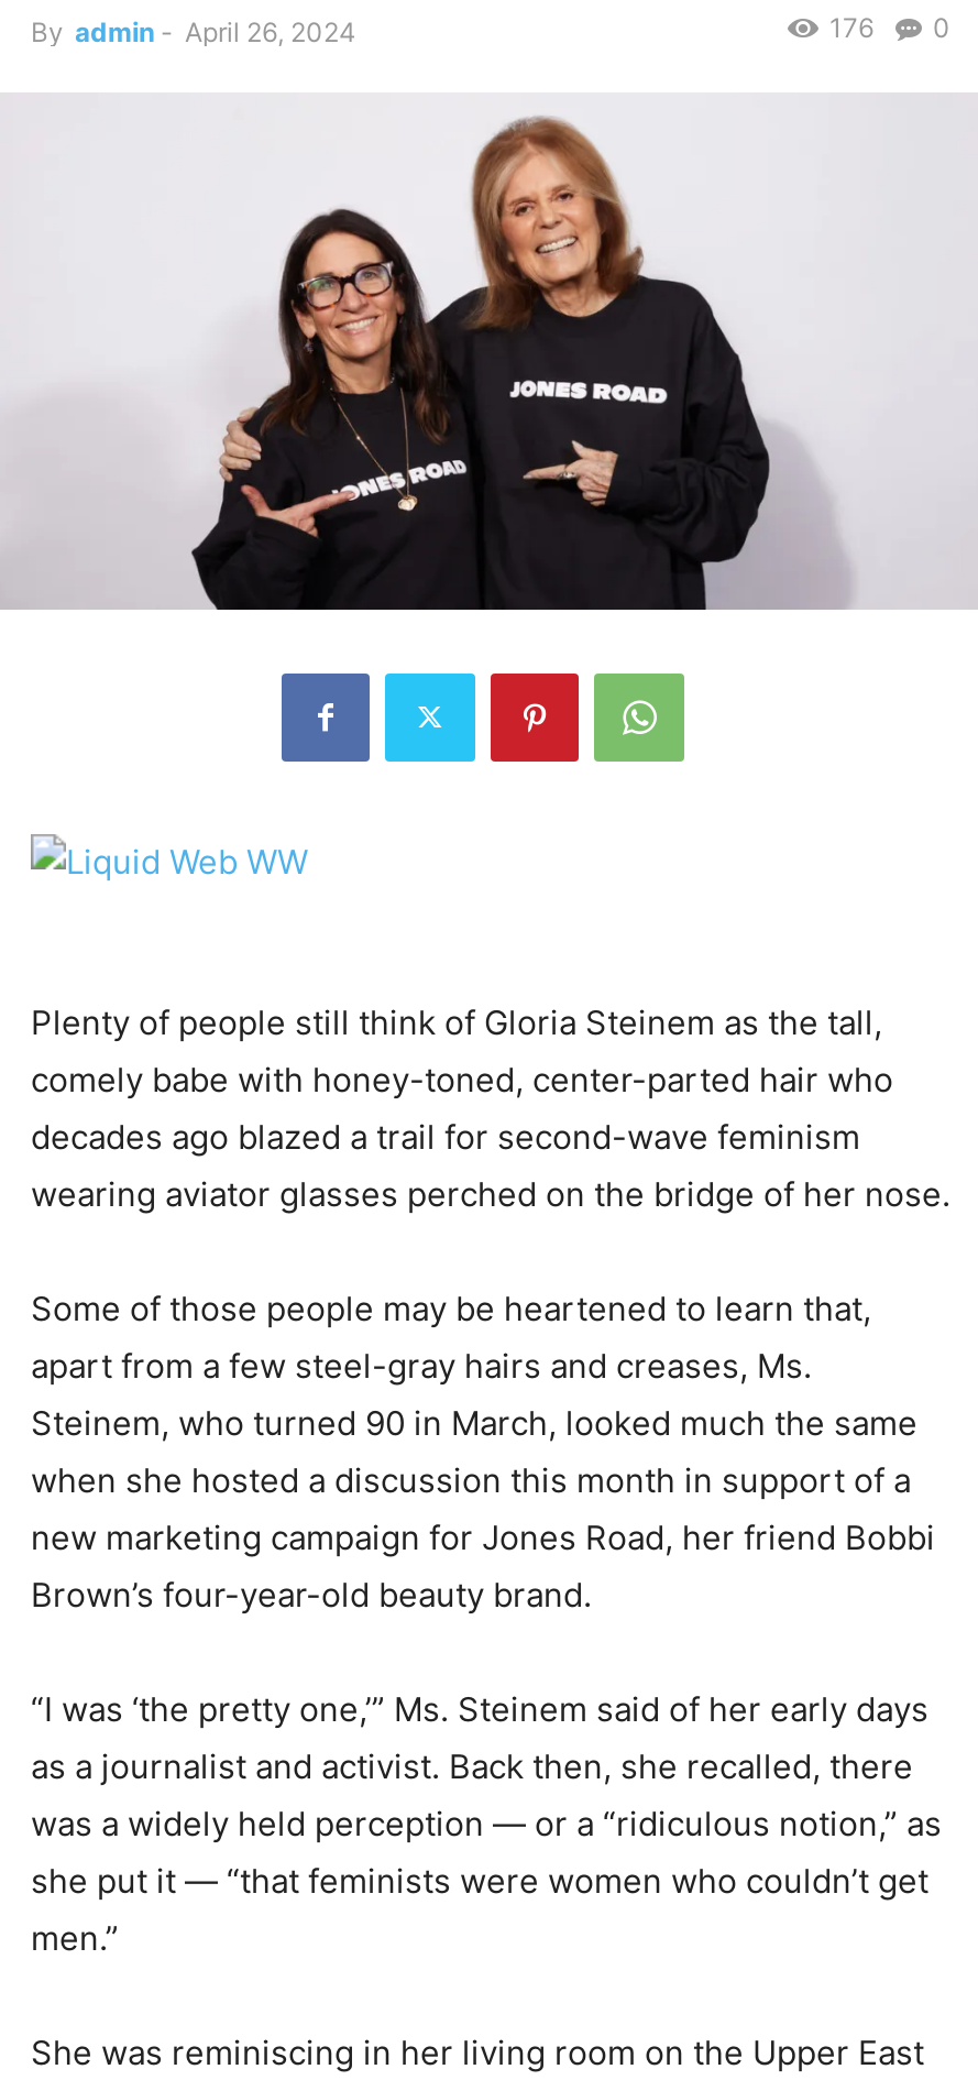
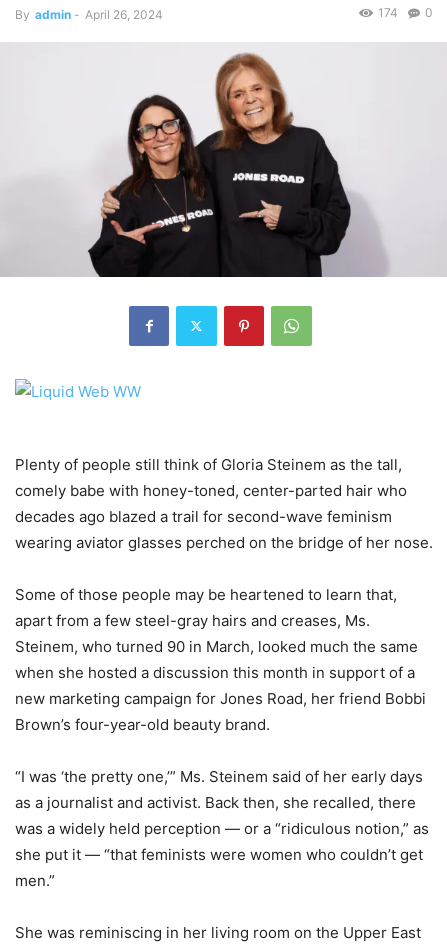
- 176 0
+ 174 0
